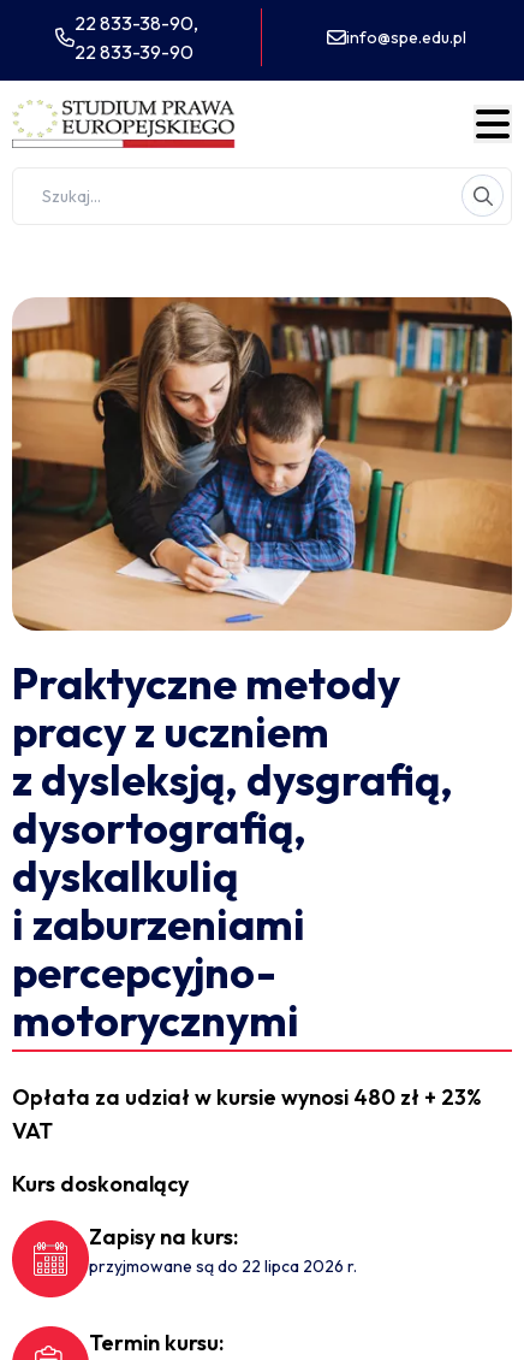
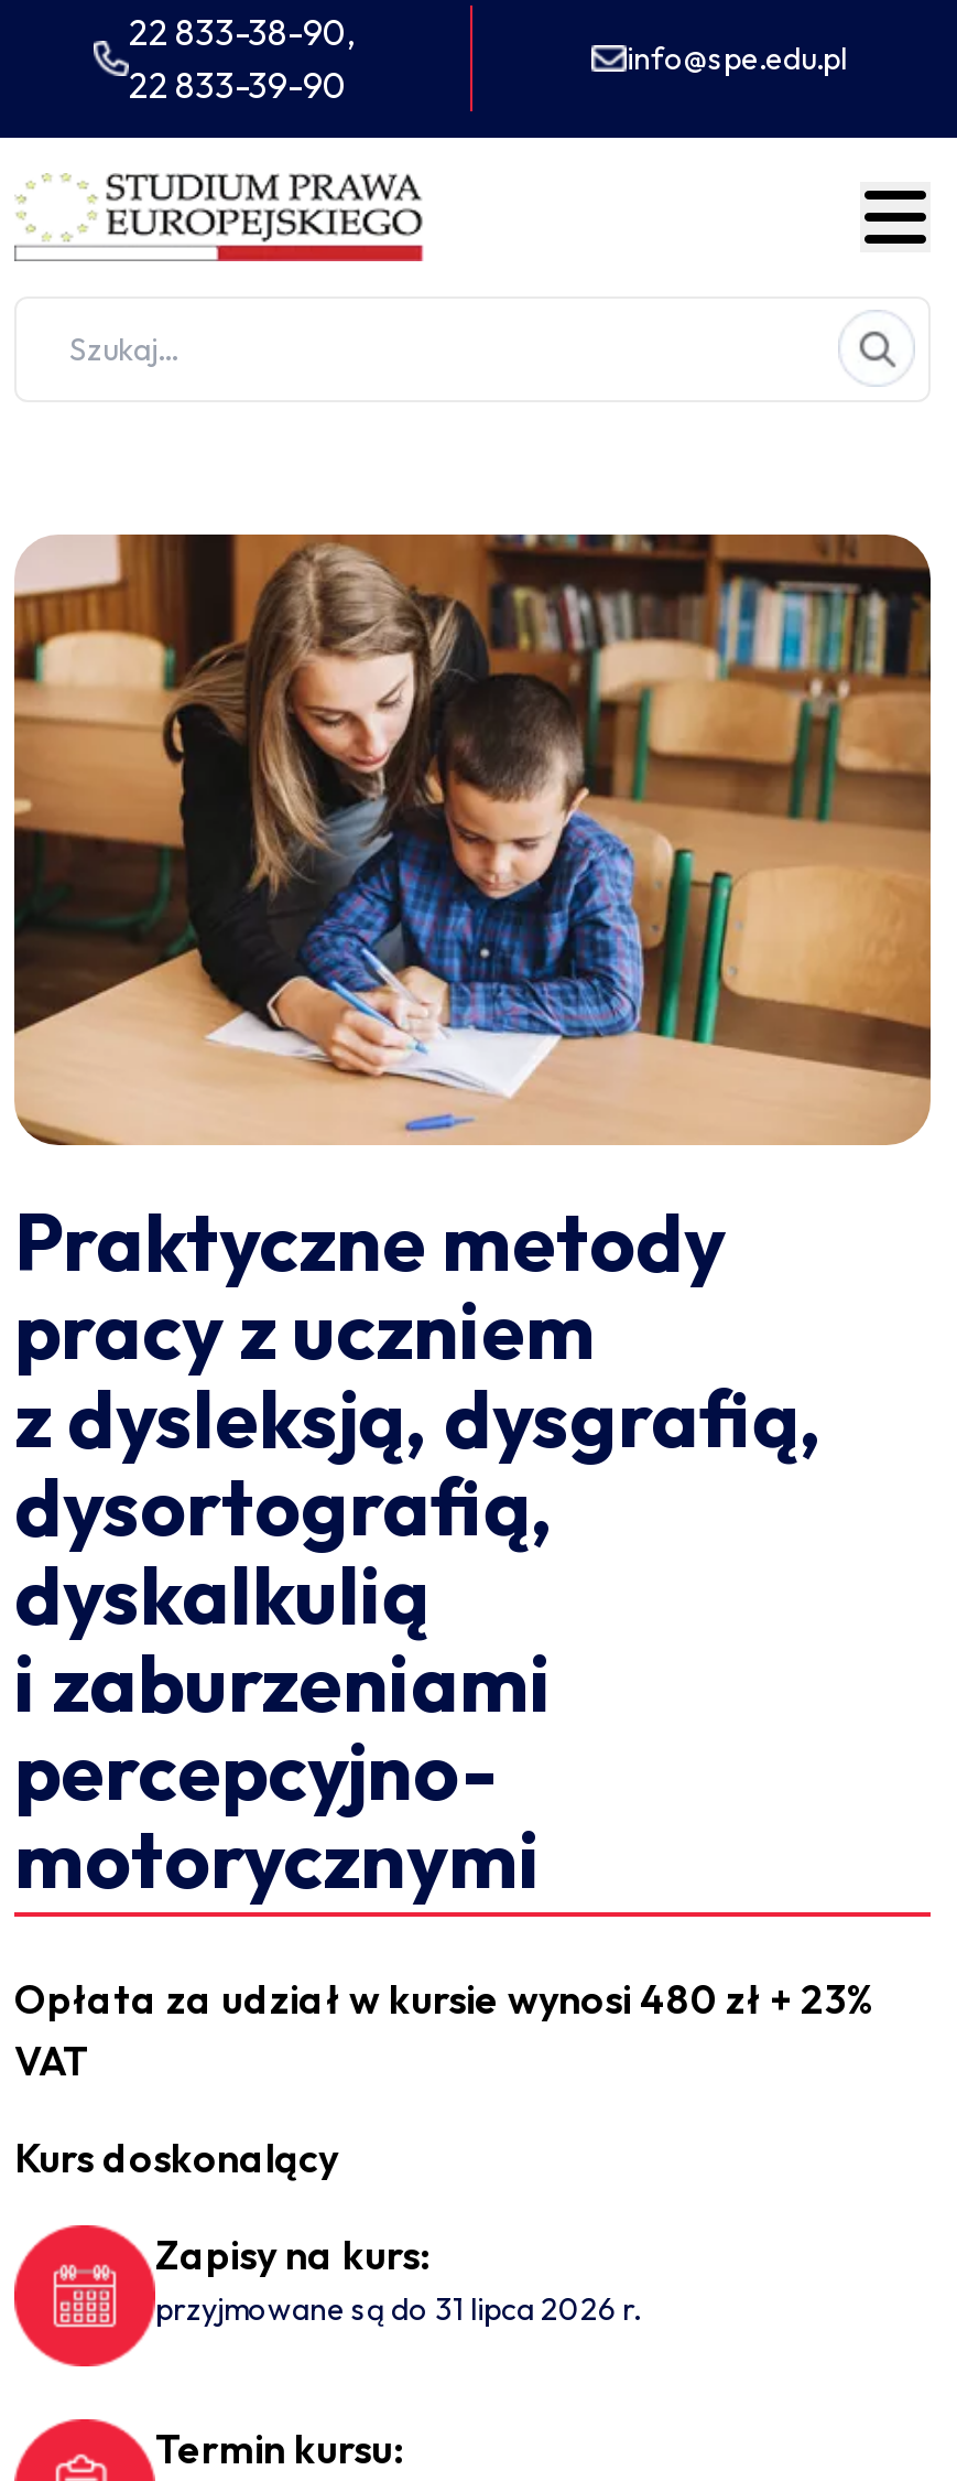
- przyjmowane są do 22 lipca 2026 r.
+ przyjmowane są do 31 lipca 2026 r.
